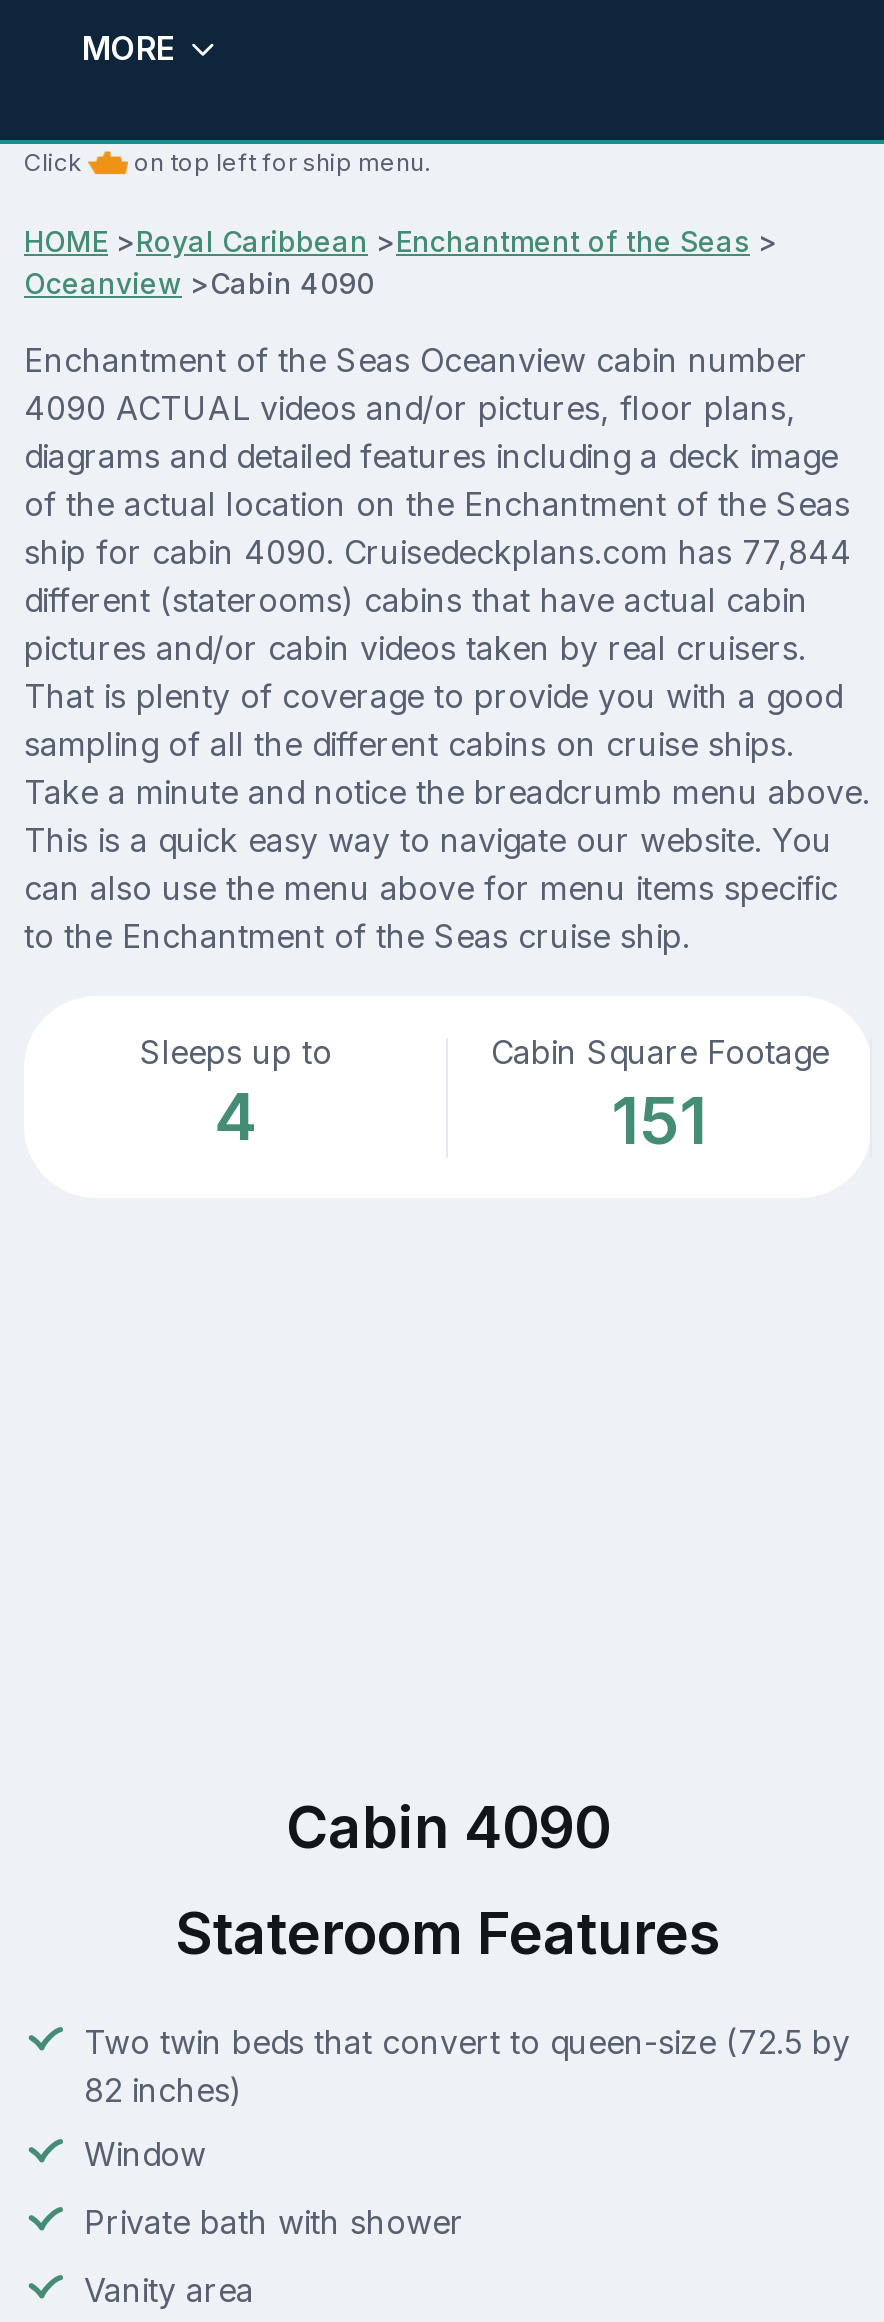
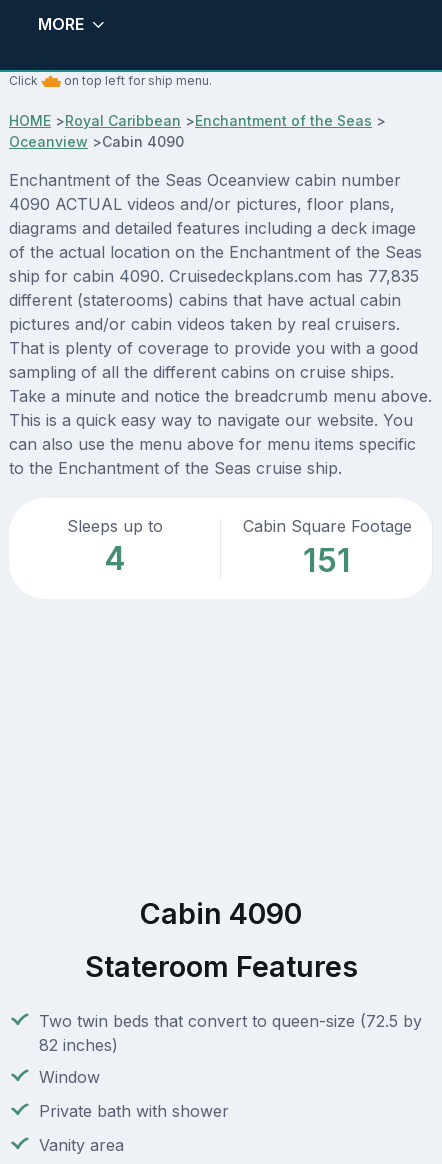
- ship for cabin 4090. Cruisedeckplans.com has 77,844
+ ship for cabin 4090. Cruisedeckplans.com has 77,835
